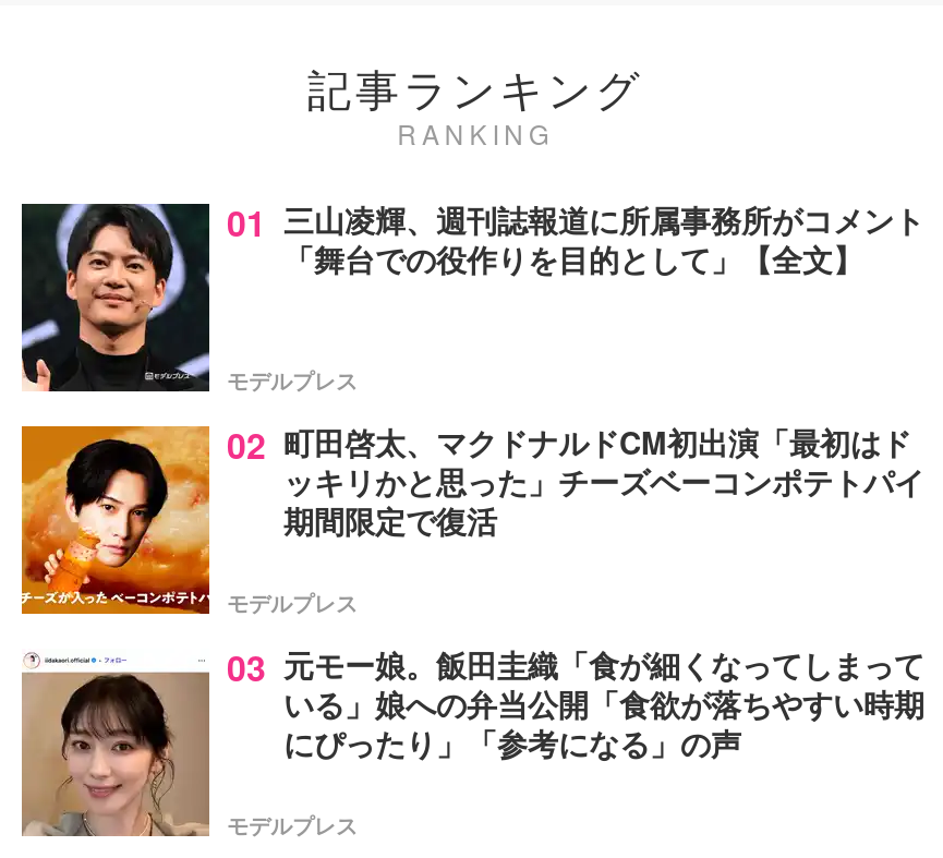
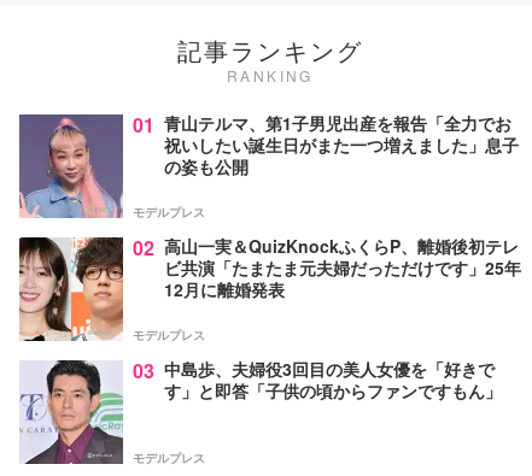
- [image]
- 01 三山凌輝、週刊誌報道に所属事務所がコメント
- 「舞台での役作りを目的として」【全文】
+ [image]
+ 01 青山テルマ、第1子男児出産を報告「全力でお
+ 祝いしたい誕生日がまた一つ増えました」息子
+ の姿も公開

- [image]
- 02 町田啓太、マクドナルドCM初出演「最初はド
- ッキリかと思った」チーズベーコンポテトパイ
- 期間限定で復活
+ [image]
+ 02 高山一実＆QuizKnockふくらP、離婚後初テレ
+ ビ共演「たまたま元夫婦だっただけです」25年
+ 12月に離婚発表

- [image]
- 03 元モー娘。飯田圭織「食が細くなってしまって
- いる」娘への弁当公開「食欲が落ちやすい時期
- にぴったり」「参考になる」の声
+ [image]
+ 03 中島歩、夫婦役3回目の美人女優を「好きで
+ す」と即答「子供の頃からファンですもん」
